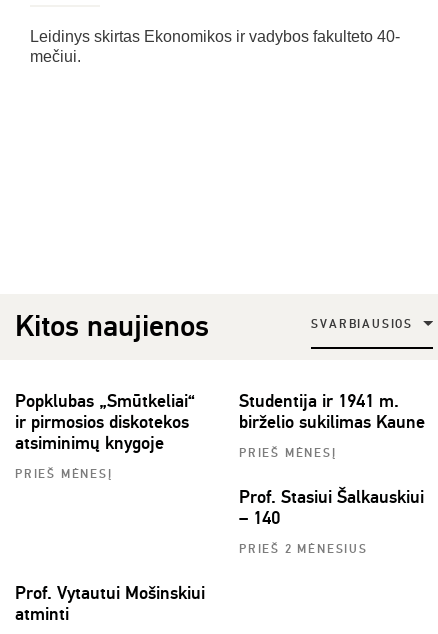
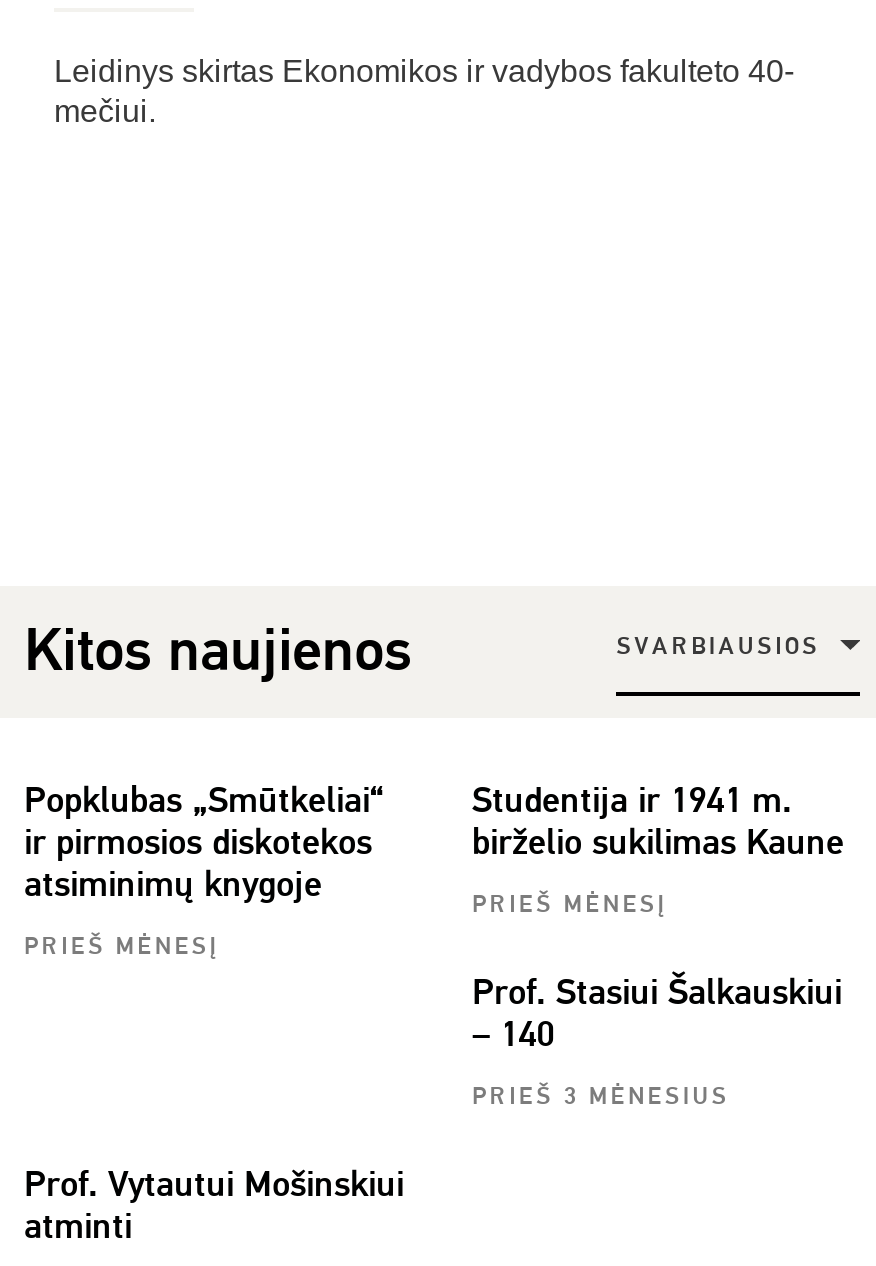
- PRIEŠ 2 MĖNESIUS
+ PRIEŠ 3 MĖNESIUS
